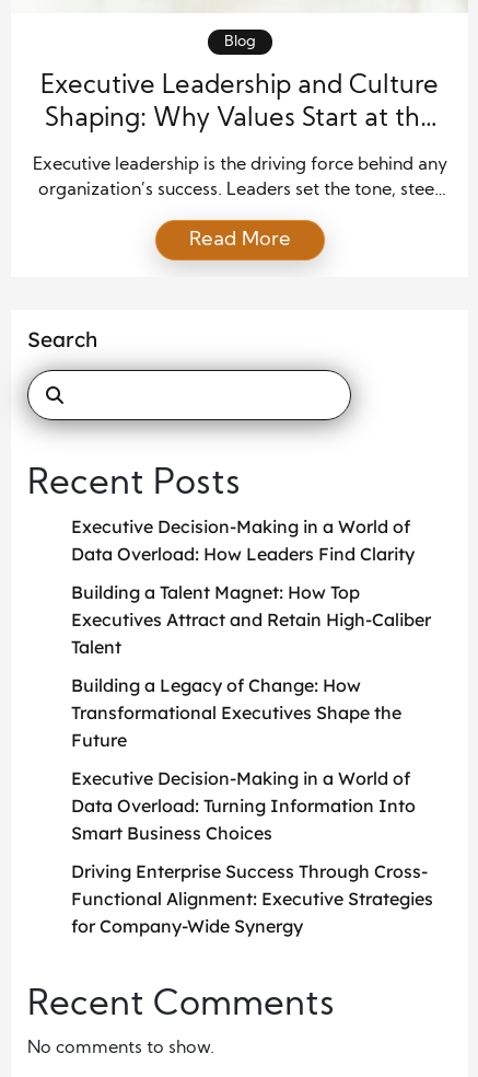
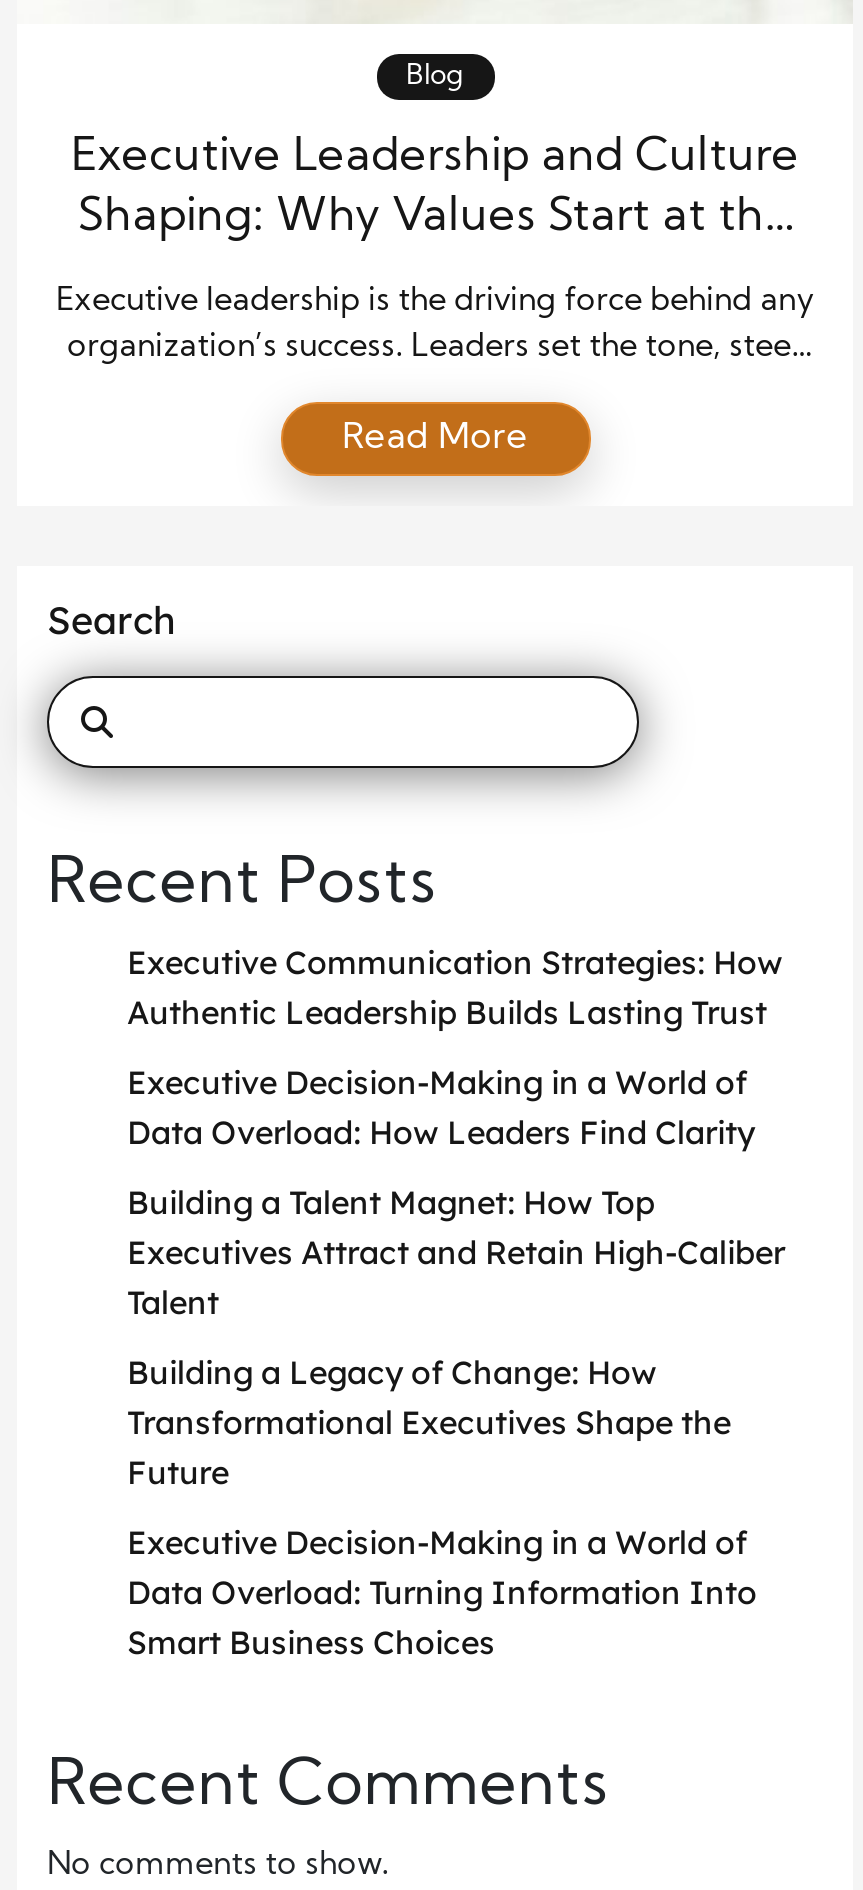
+ Executive Communication Strategies: How
+ Authentic Leadership Builds Lasting Trust

moved down: Executive Decision-Making in a World of | Data Overload: How Leaders Find Clarity | Building a Talent Magnet: How Top | ... | Data Overload: Turning Information Into | Smart Business Choices

- Driving Enterprise Success Through Cross-
- Functional Alignment: Executive Strategies
- for Company-Wide Synergy
